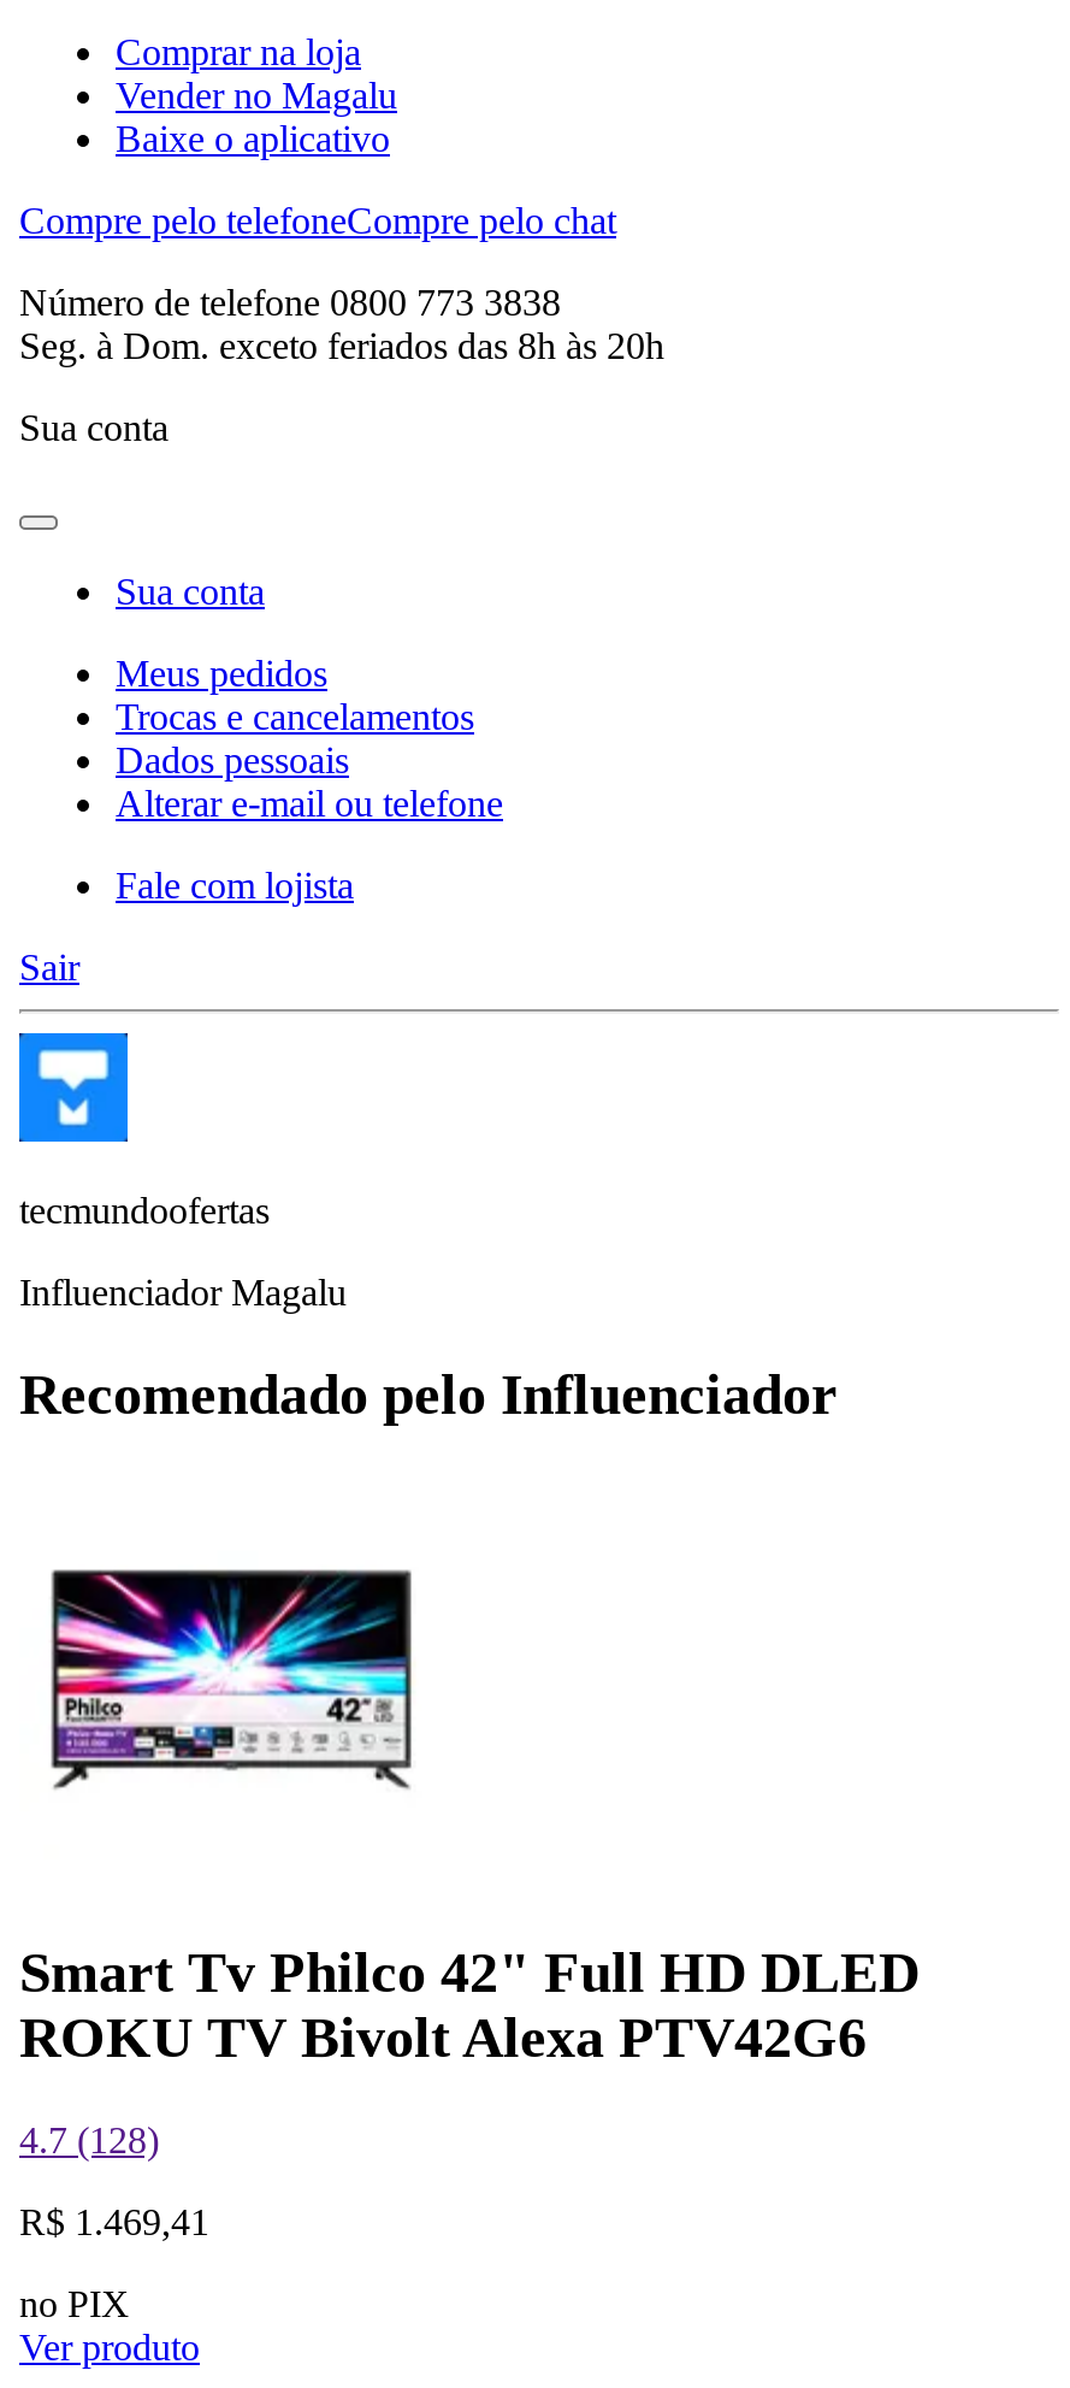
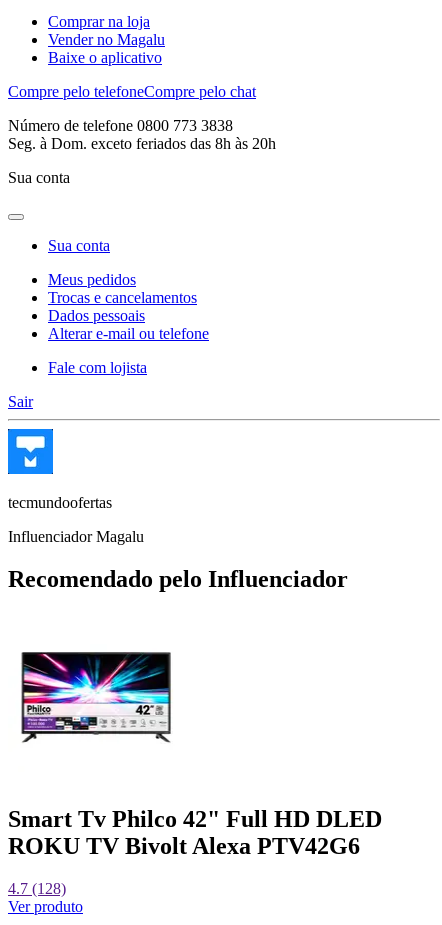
- R$ 1.469,41
- no PIX
